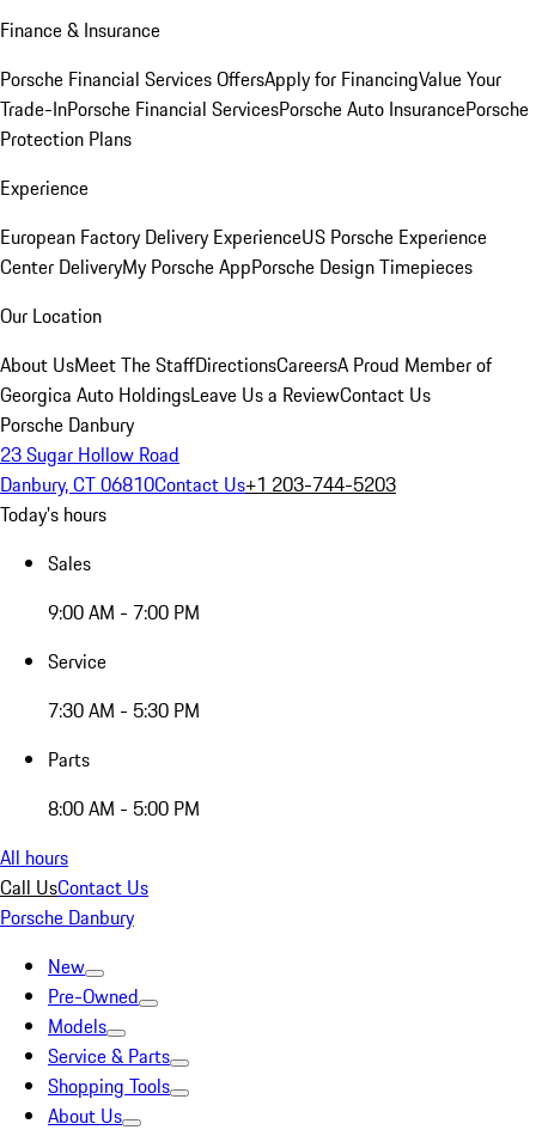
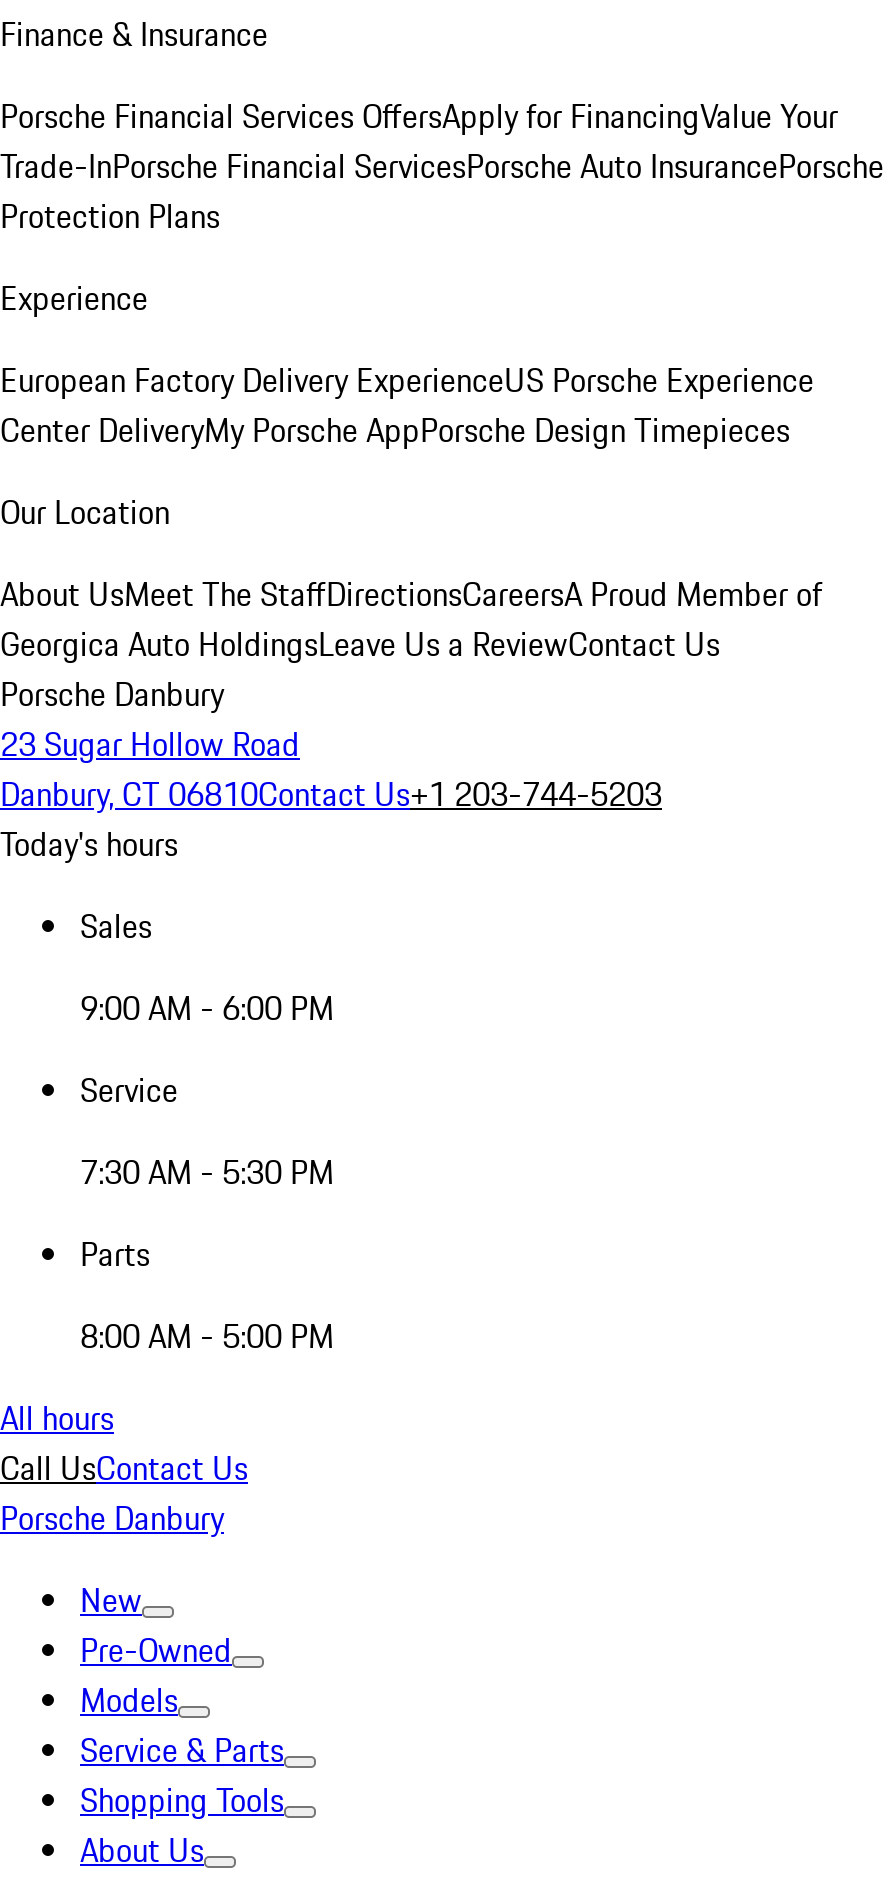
- 9:00 AM - 7:00 PM
+ 9:00 AM - 6:00 PM
